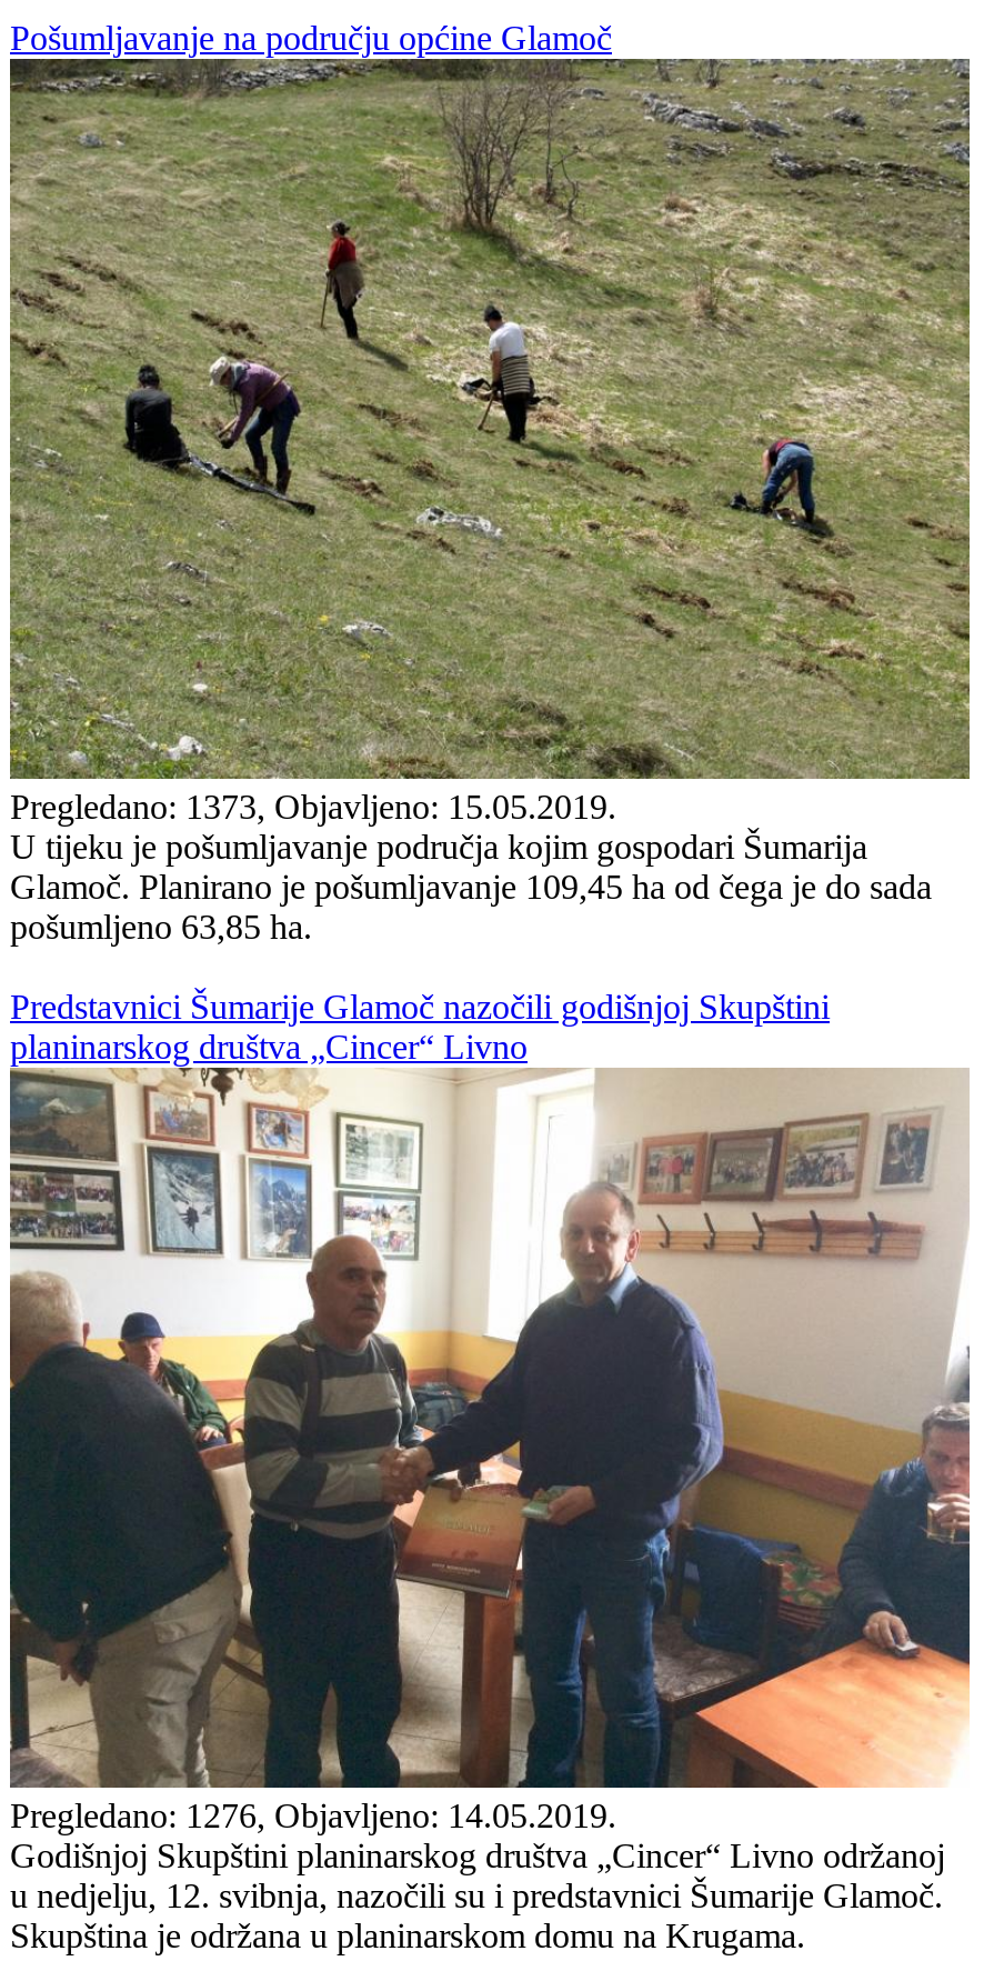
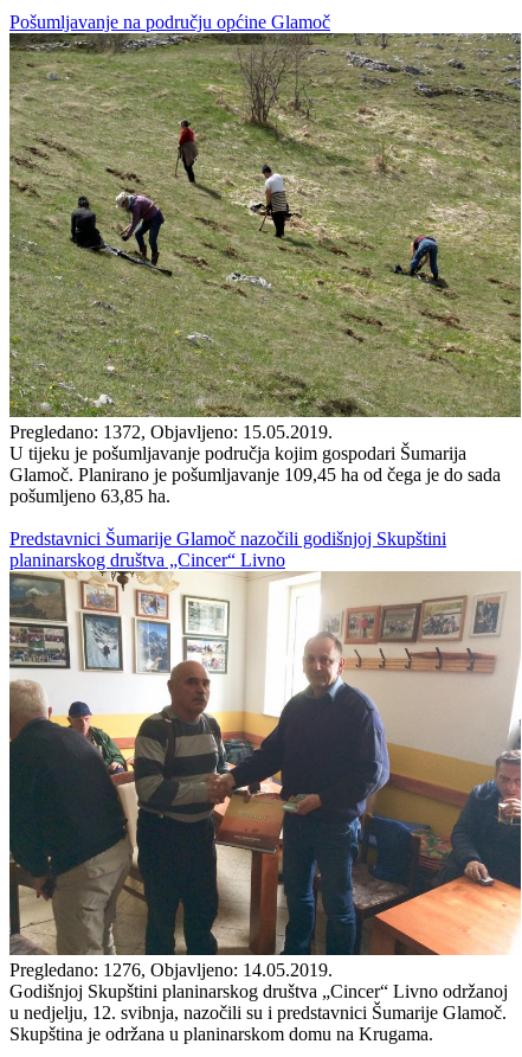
- Pregledano: 1373, Objavljeno: 15.05.2019.
+ Pregledano: 1372, Objavljeno: 15.05.2019.
